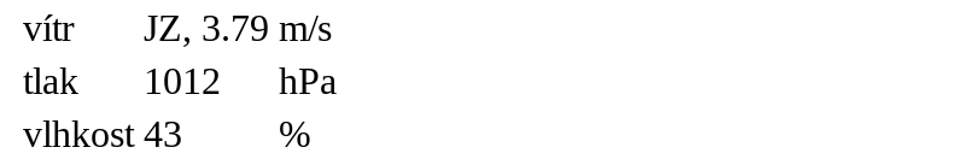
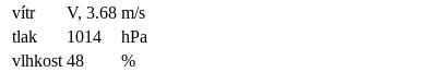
- vítr JZ, 3.79 m/s
+ vítr V, 3.68 m/s

- tlak 1012 hPa
+ tlak 1014 hPa

- vlhkost 43
+ vlhkost 48
